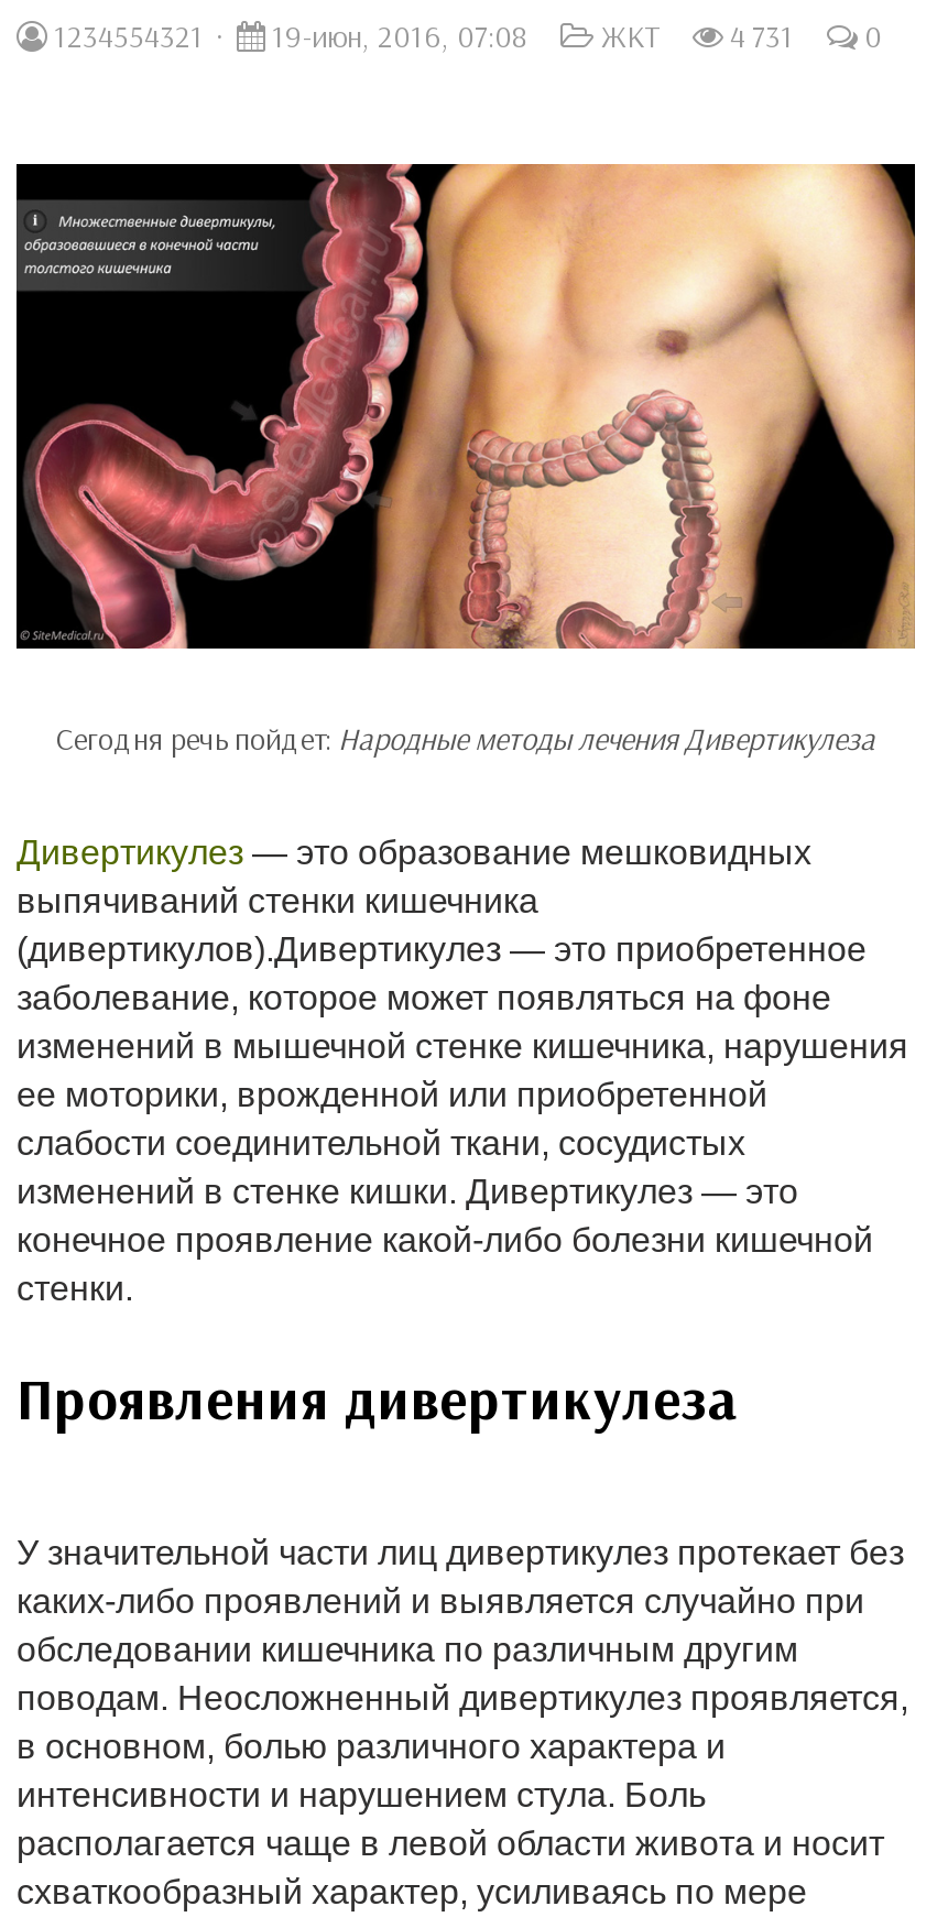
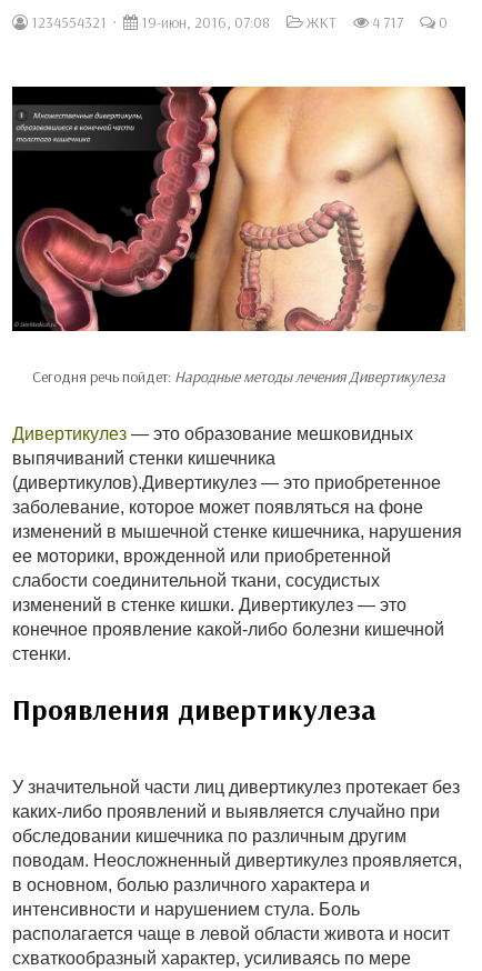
- 1234554321 19-июн, 2016, 07:08 ЖКТ 4 731 0
+ 1234554321 19-июн, 2016, 07:08 ЖКТ 4 717 0
